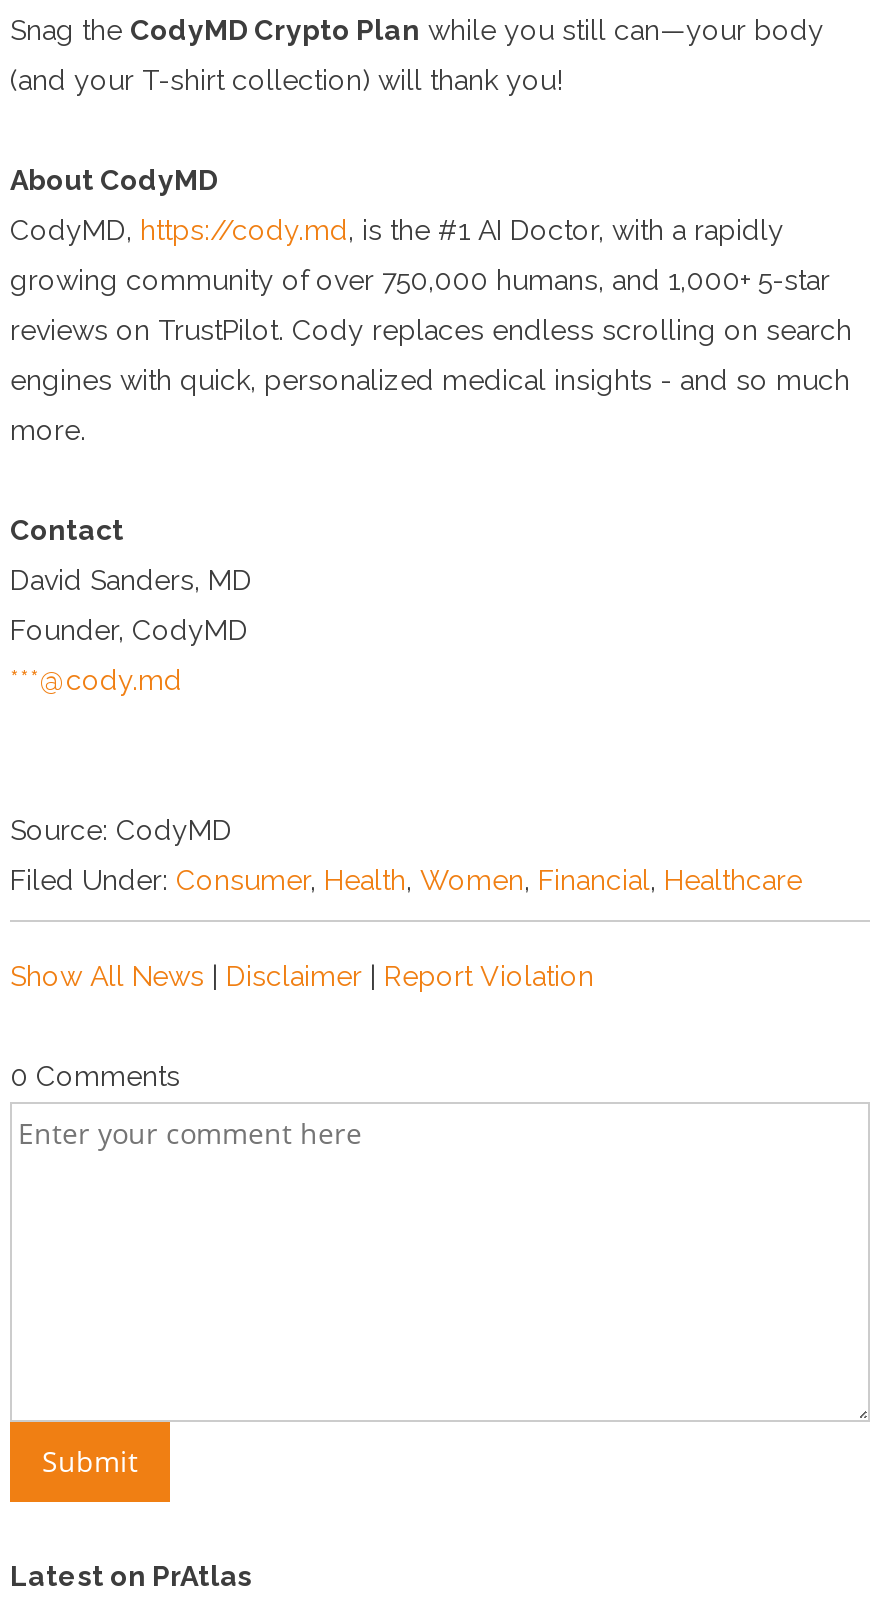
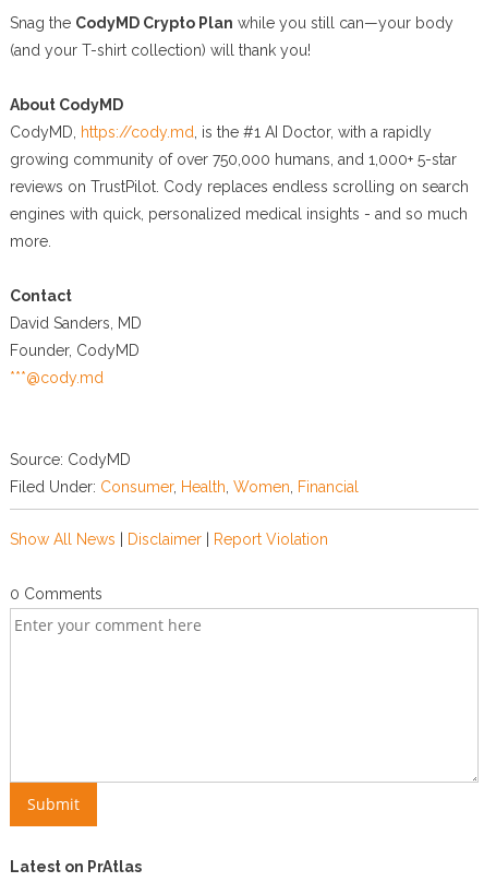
- Filed Under: Consumer, Health, Women, Financial, Healthcare
+ Filed Under: Consumer, Health, Women, Financial
